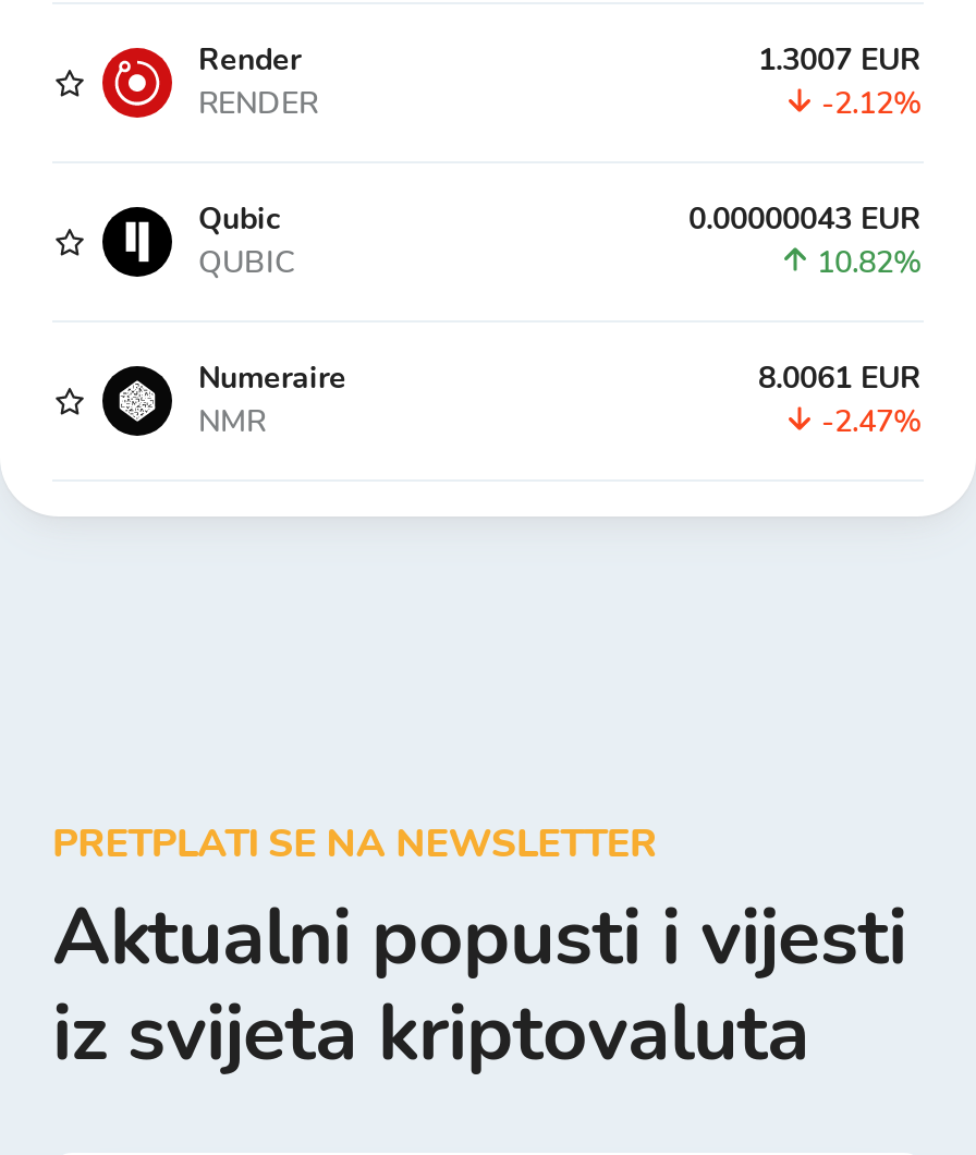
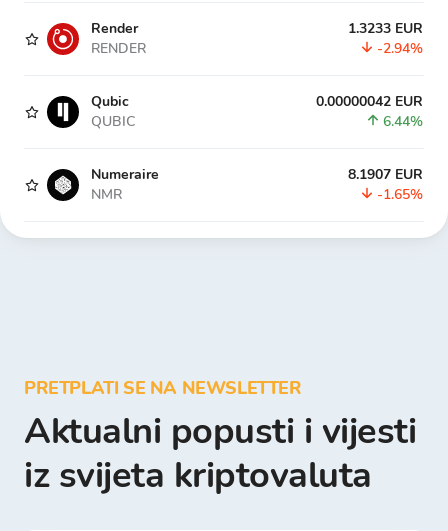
- 1.3007 EUR
+ 1.3233 EUR

- -2.12%
+ -2.94%

- 0.00000043 EUR
+ 0.00000042 EUR

- 10.82%
+ 6.44%

- 8.0061 EUR
+ 8.1907 EUR

- -2.47%
+ -1.65%
